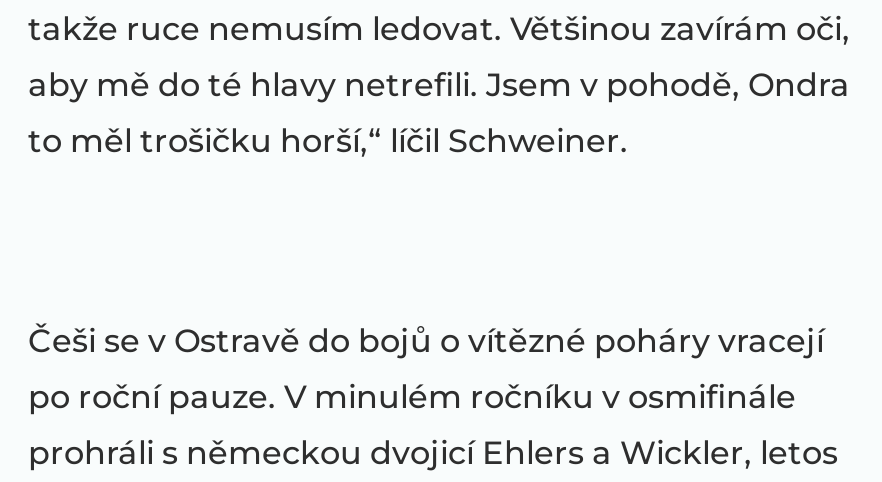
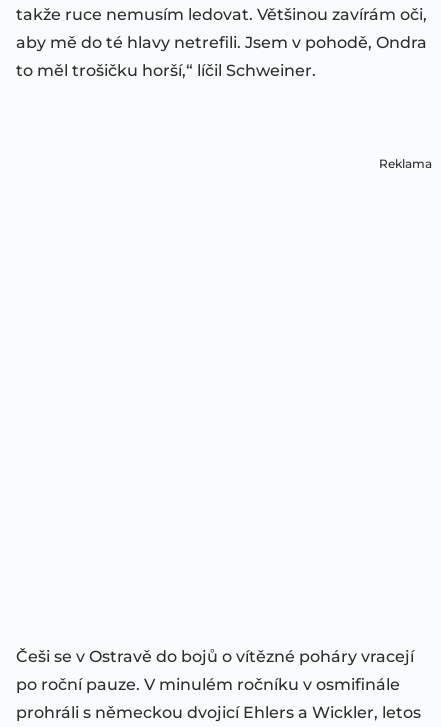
+ Reklama
